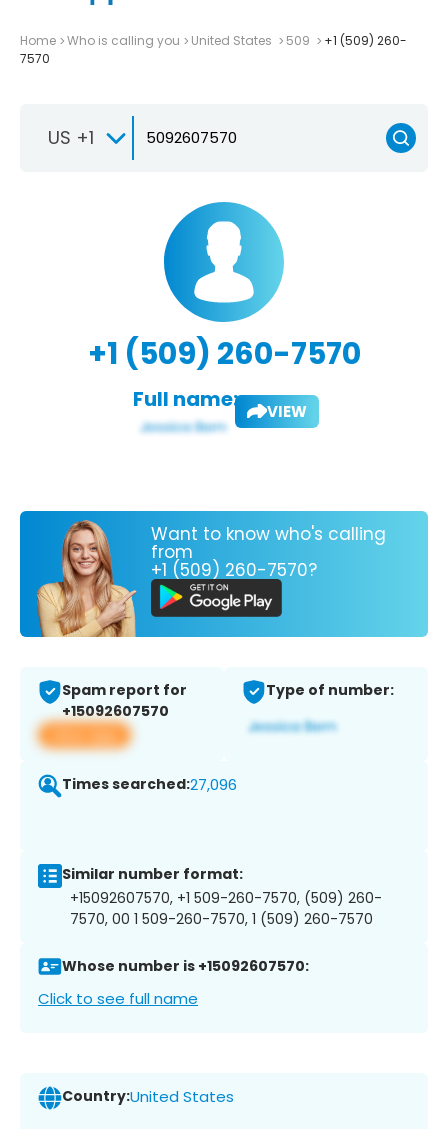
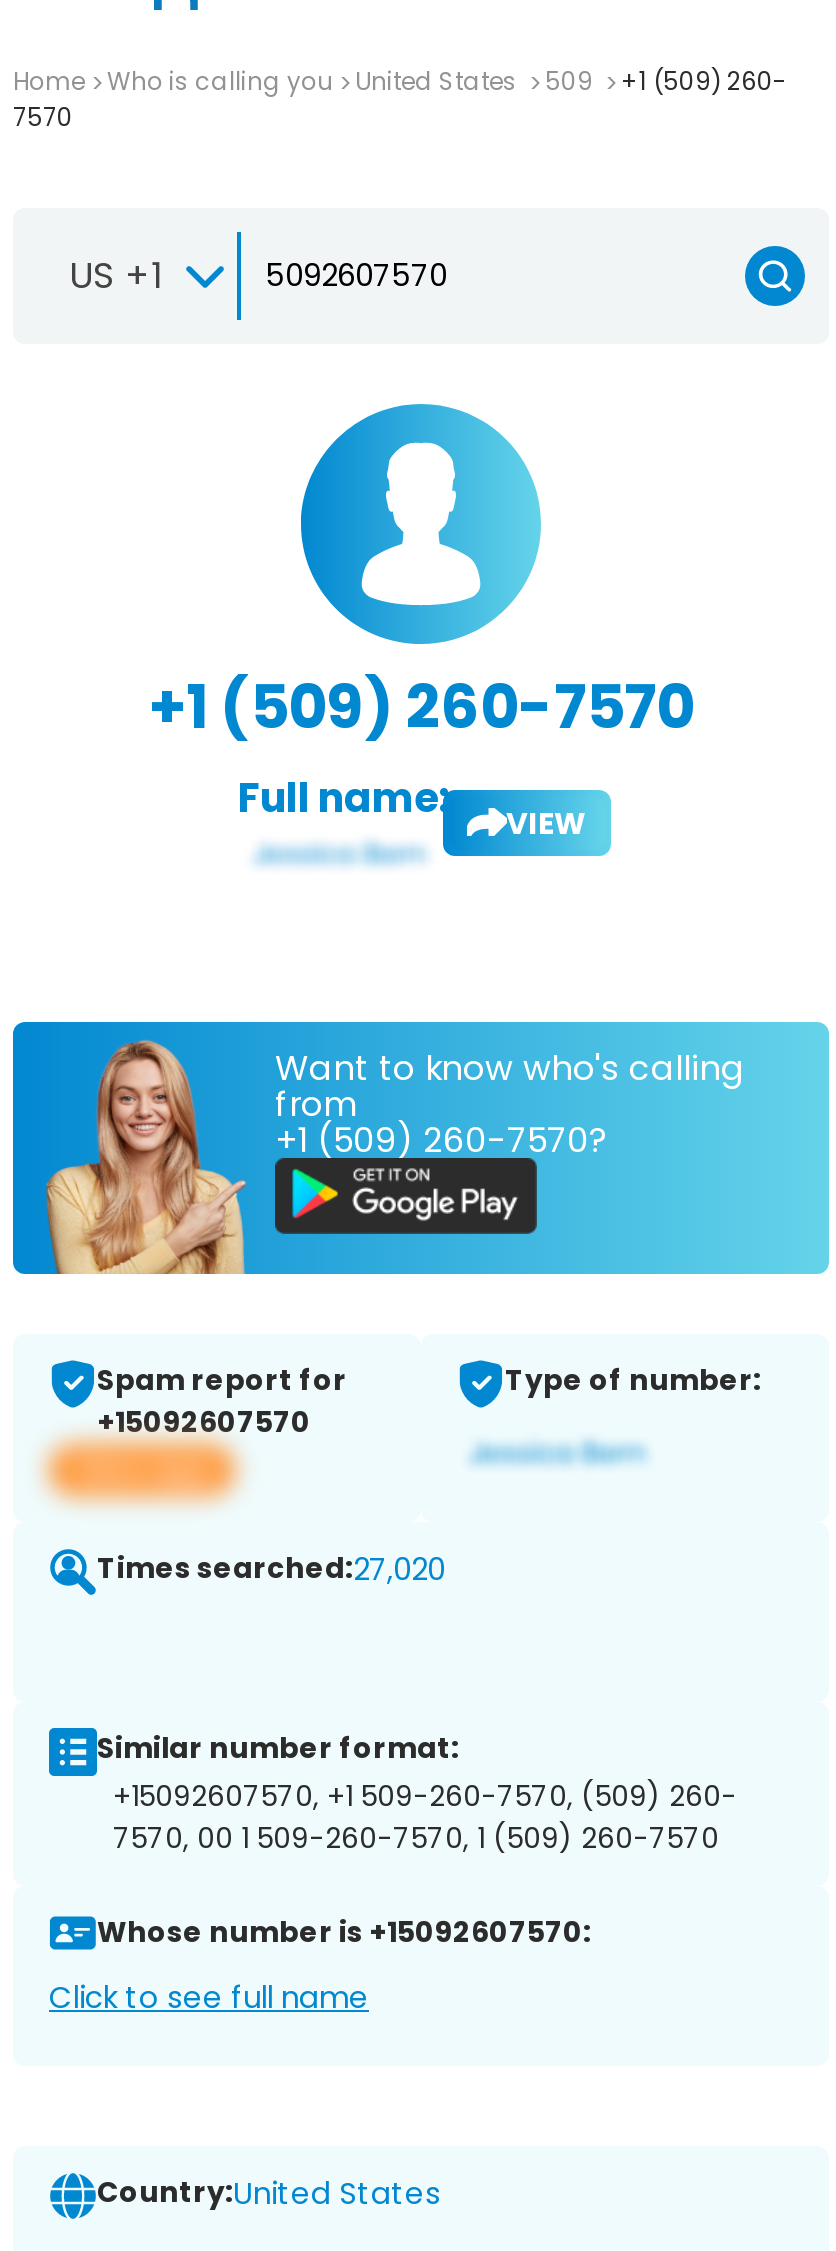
- Times searched:27,096
+ Times searched:27,020
